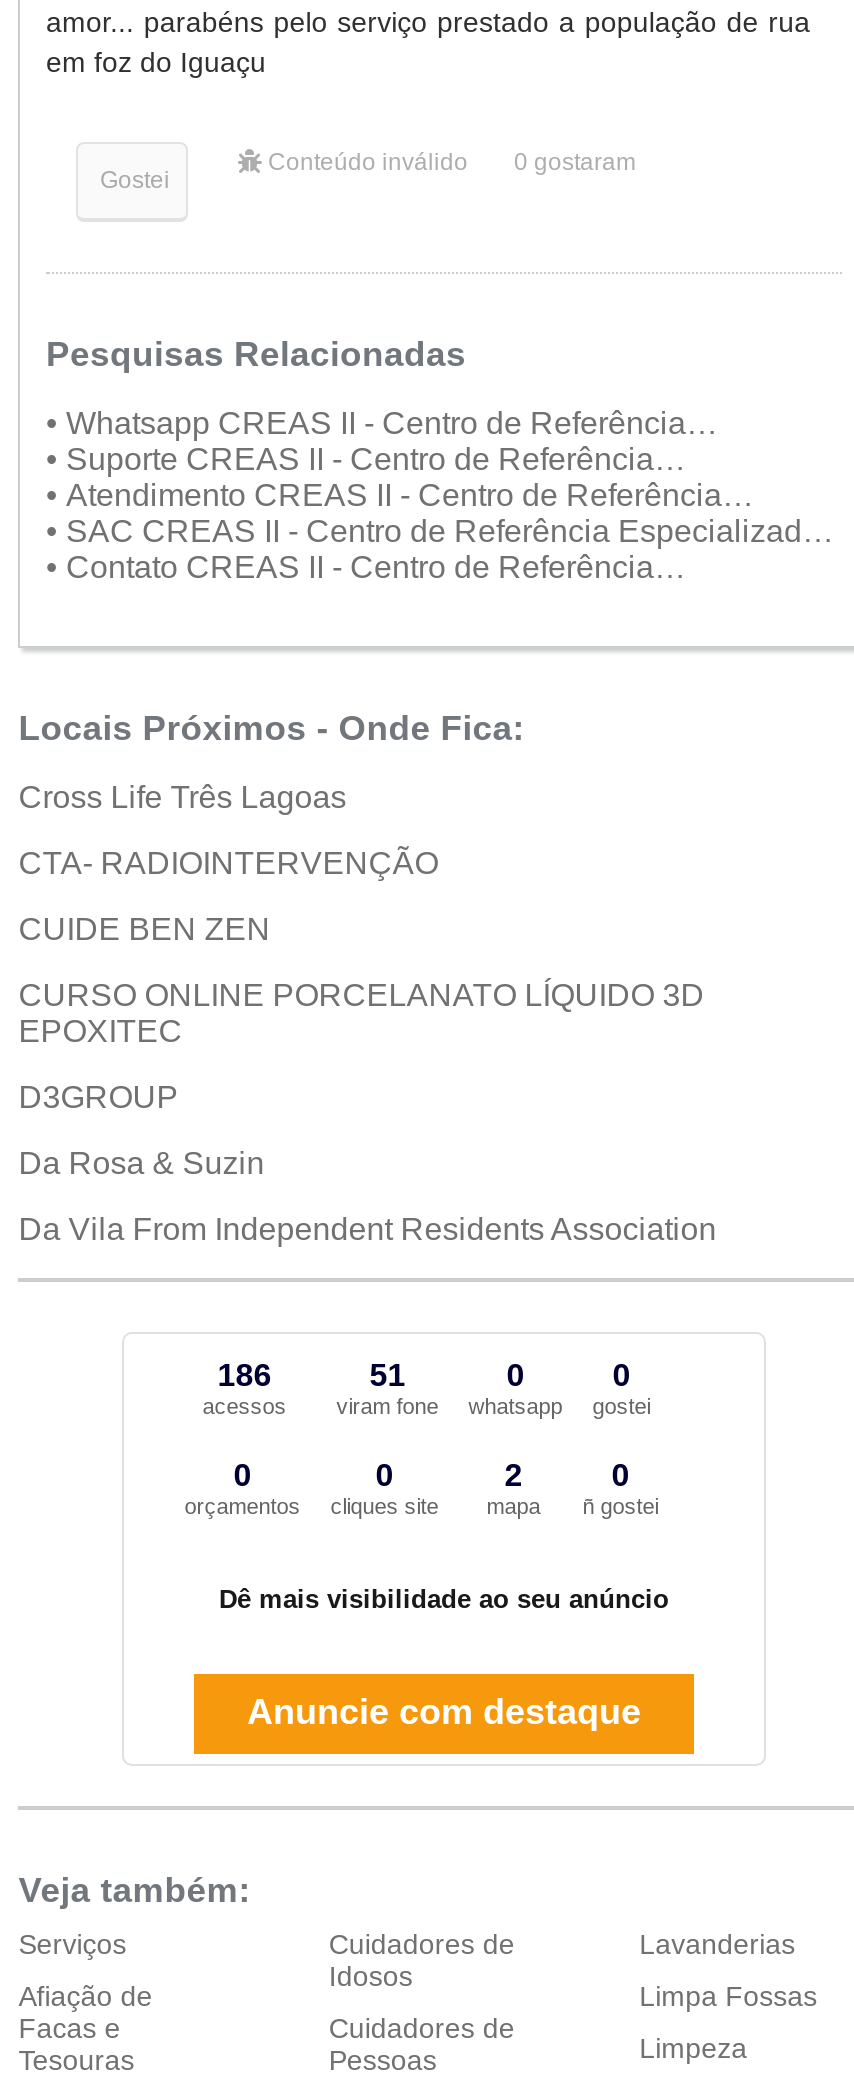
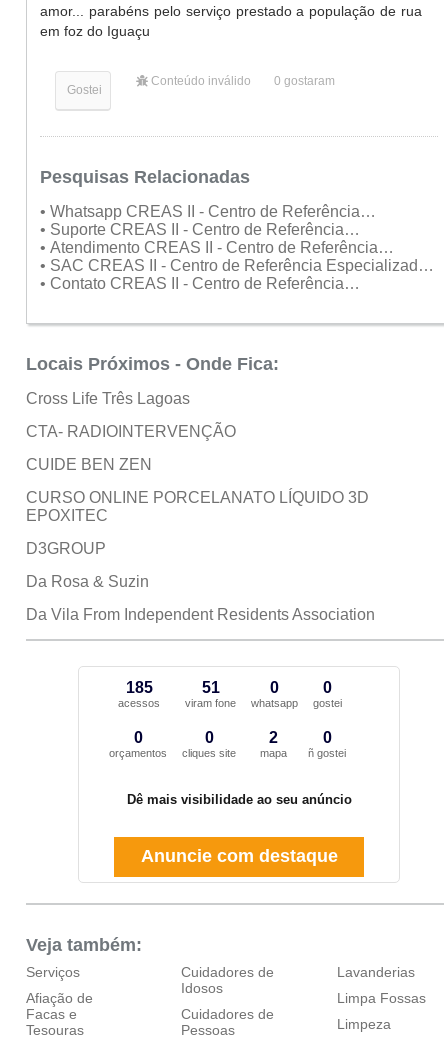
- 186
+ 185
